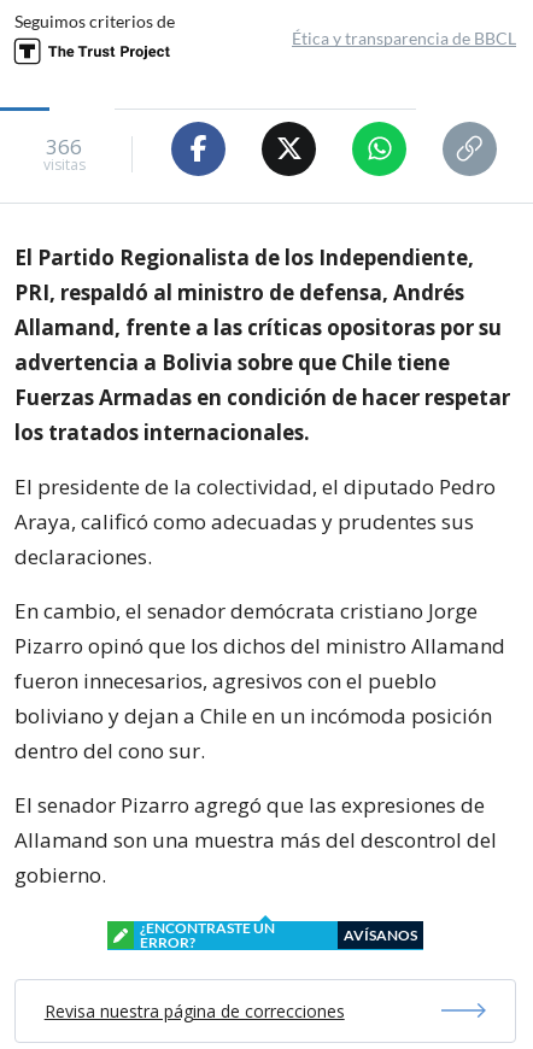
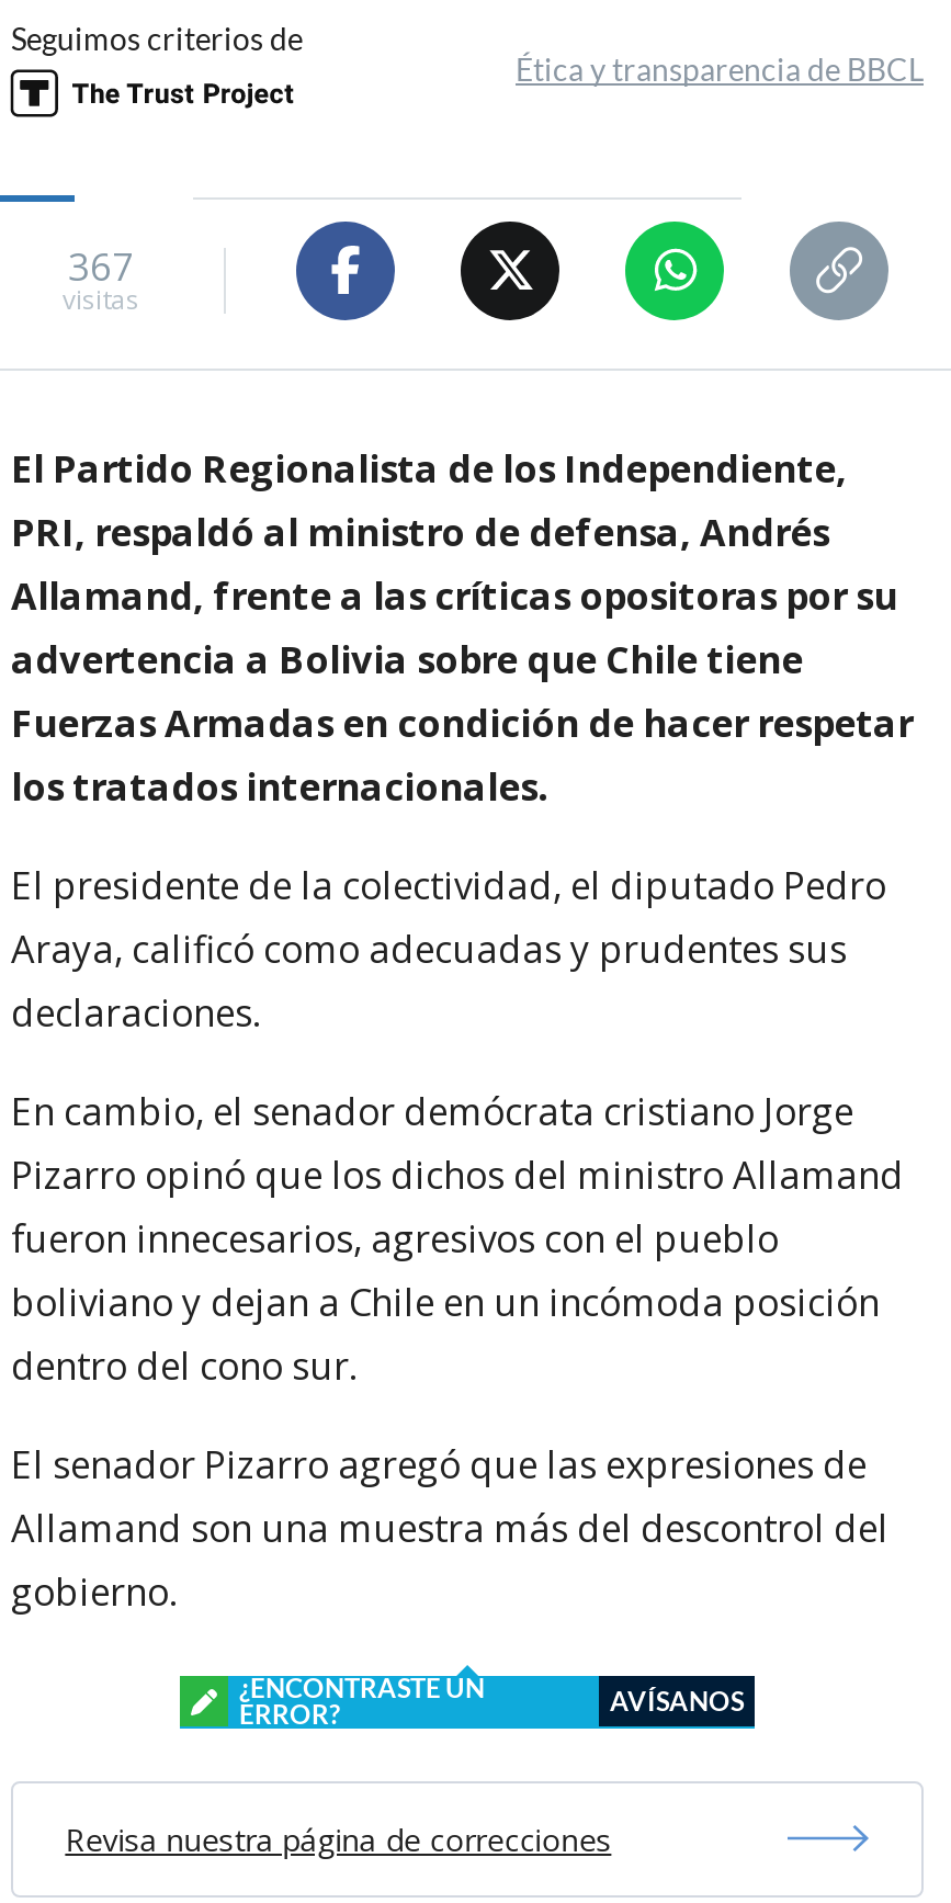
- 366
+ 367
